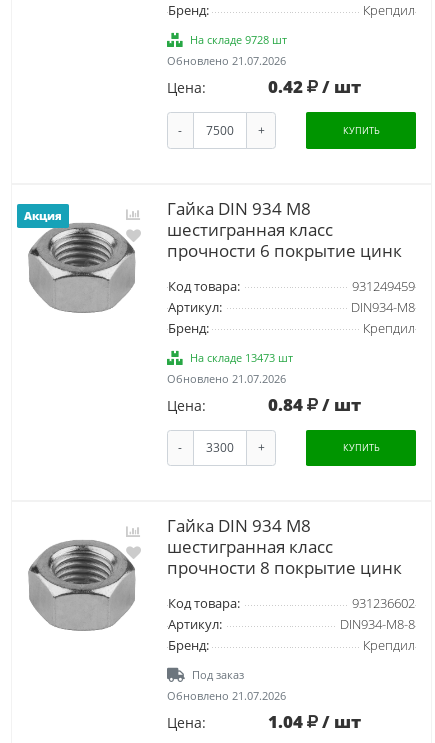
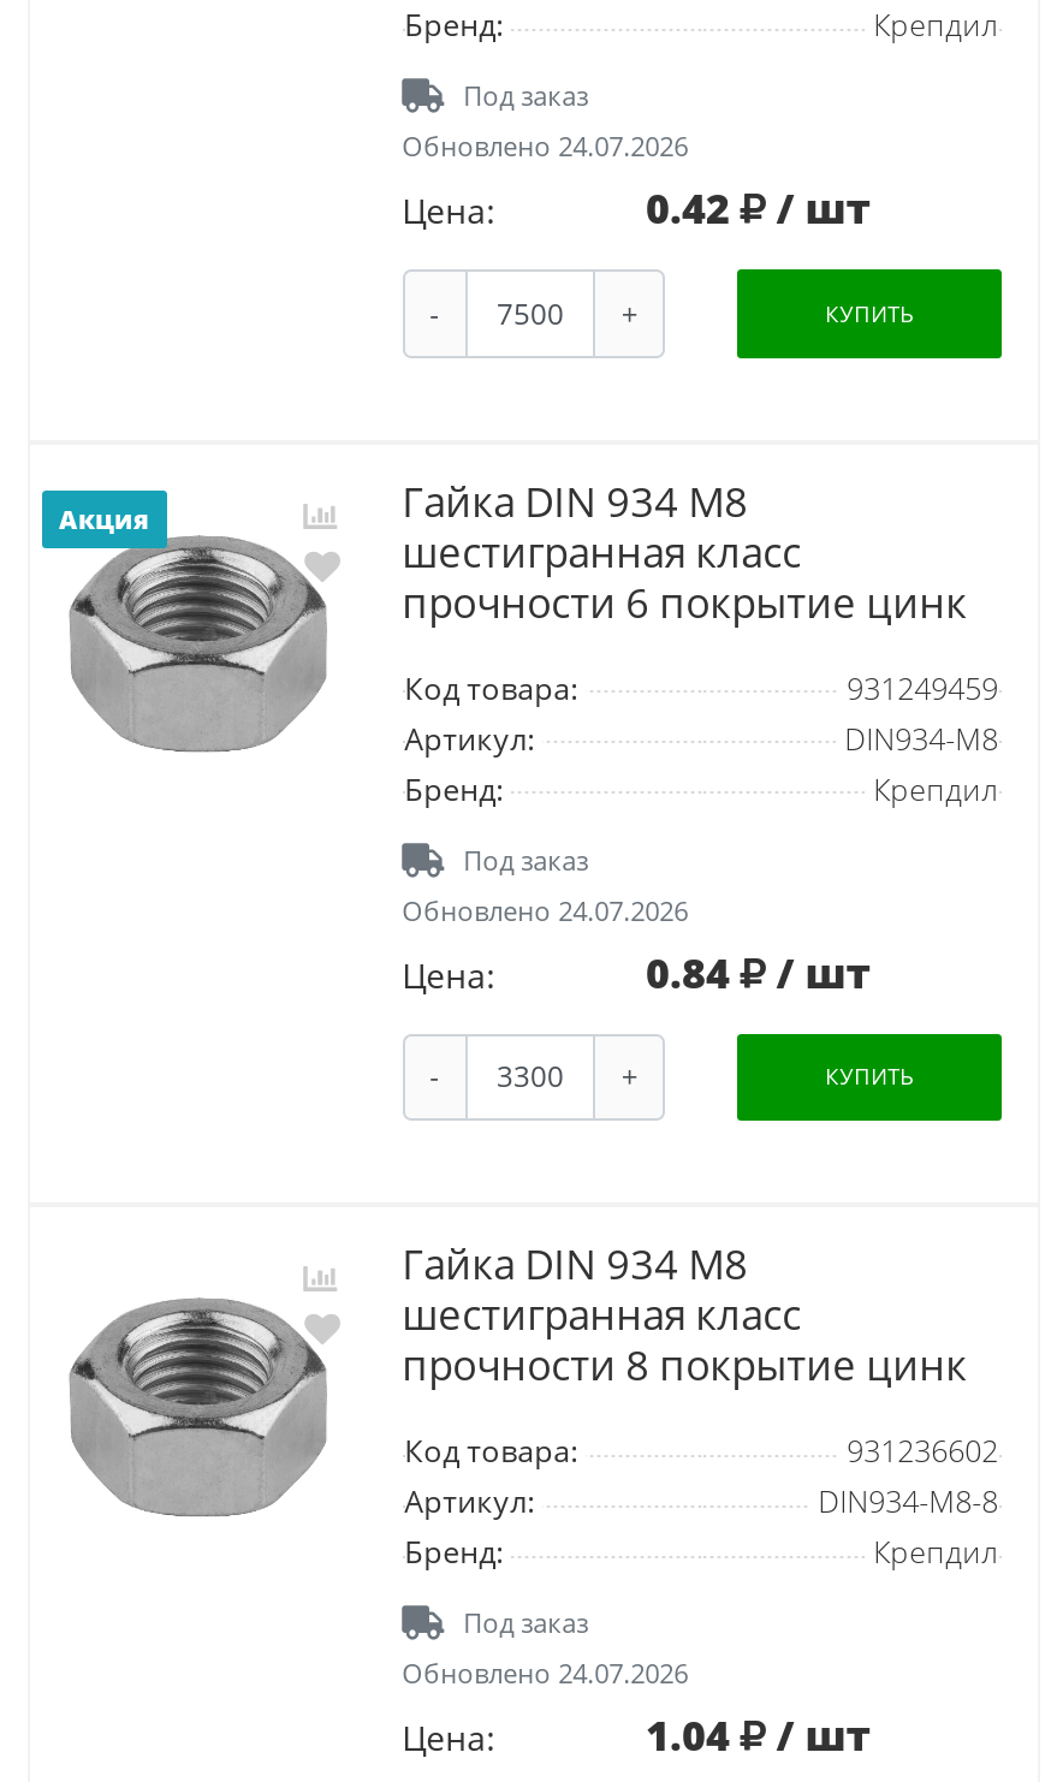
- На складе 9728 шт
- Обновлено 21.07.2026
+ Под заказ
+ Обновлено 24.07.2026

- На складе 13473 шт
- Обновлено 21.07.2026
+ Под заказ
+ Обновлено 24.07.2026

- Обновлено 21.07.2026
+ Обновлено 24.07.2026
